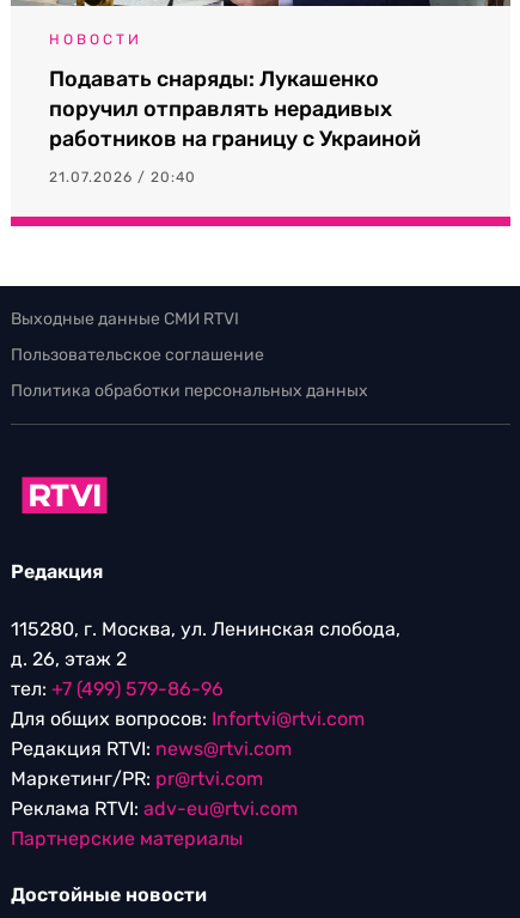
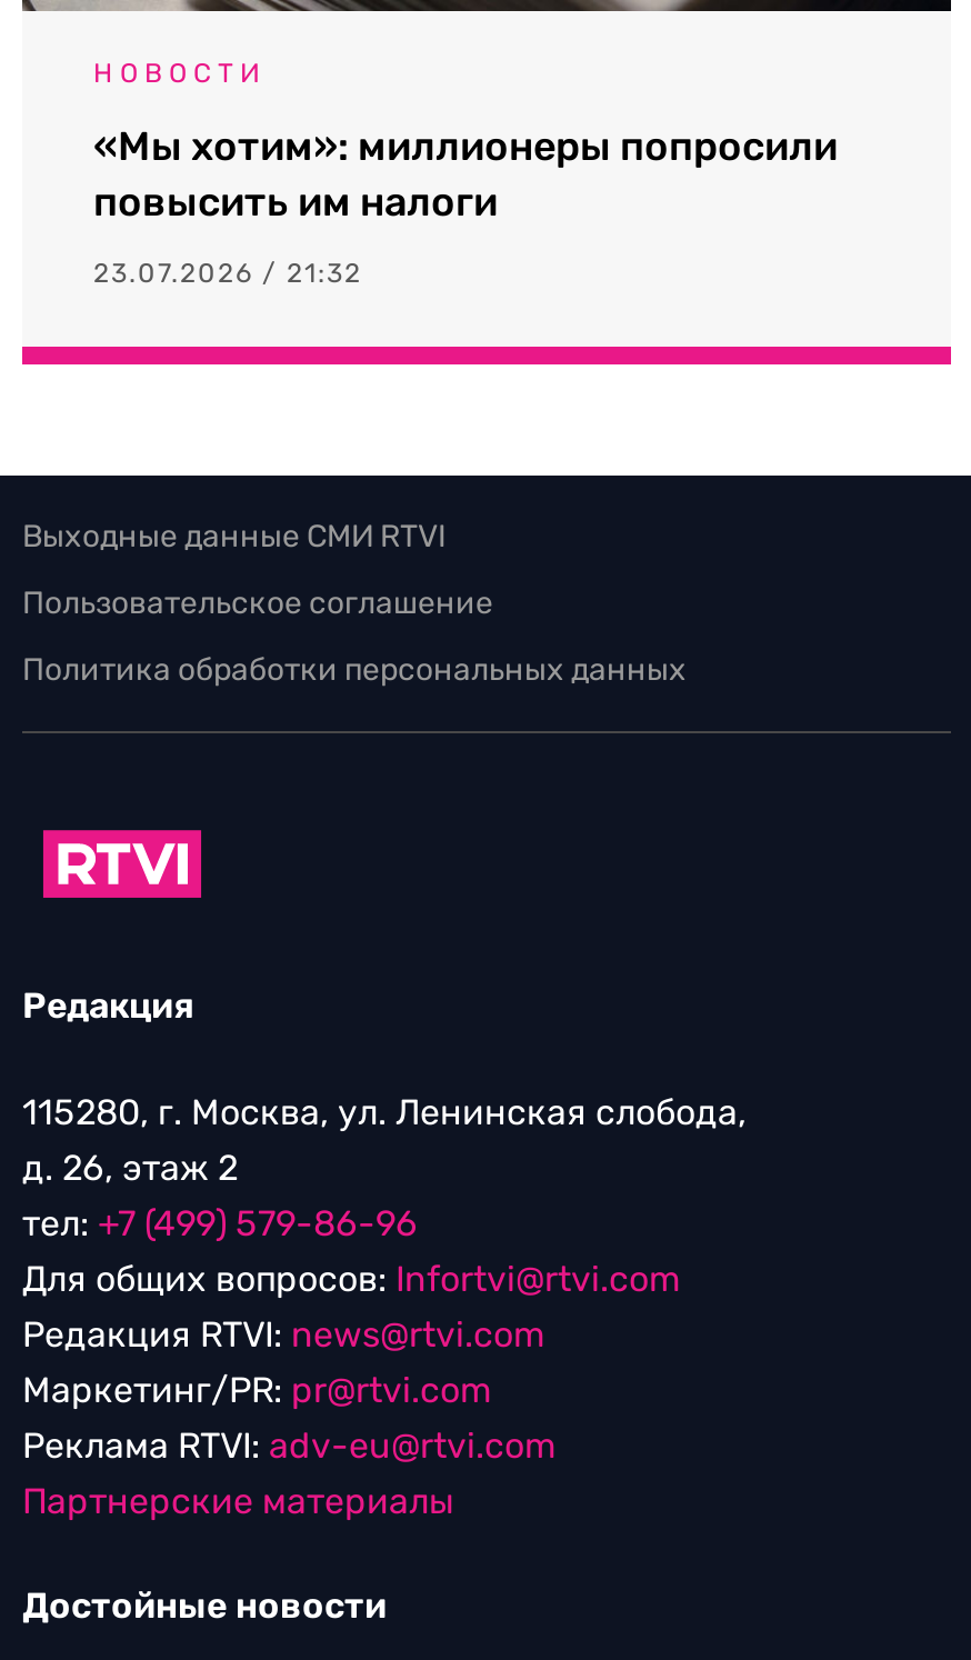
- Подавать снаряды: Лукашенко
- поручил отправлять нерадивых
- работников на границу с Украиной
+ «Мы хотим»: миллионеры попросили
+ повысить им налоги

- 21.07.2026 / 20:40
+ 23.07.2026 / 21:32
